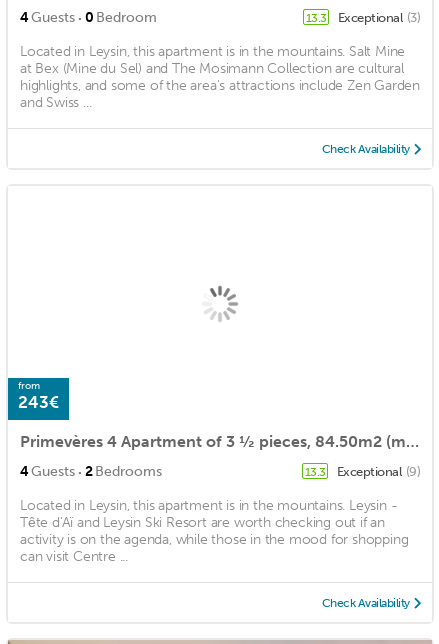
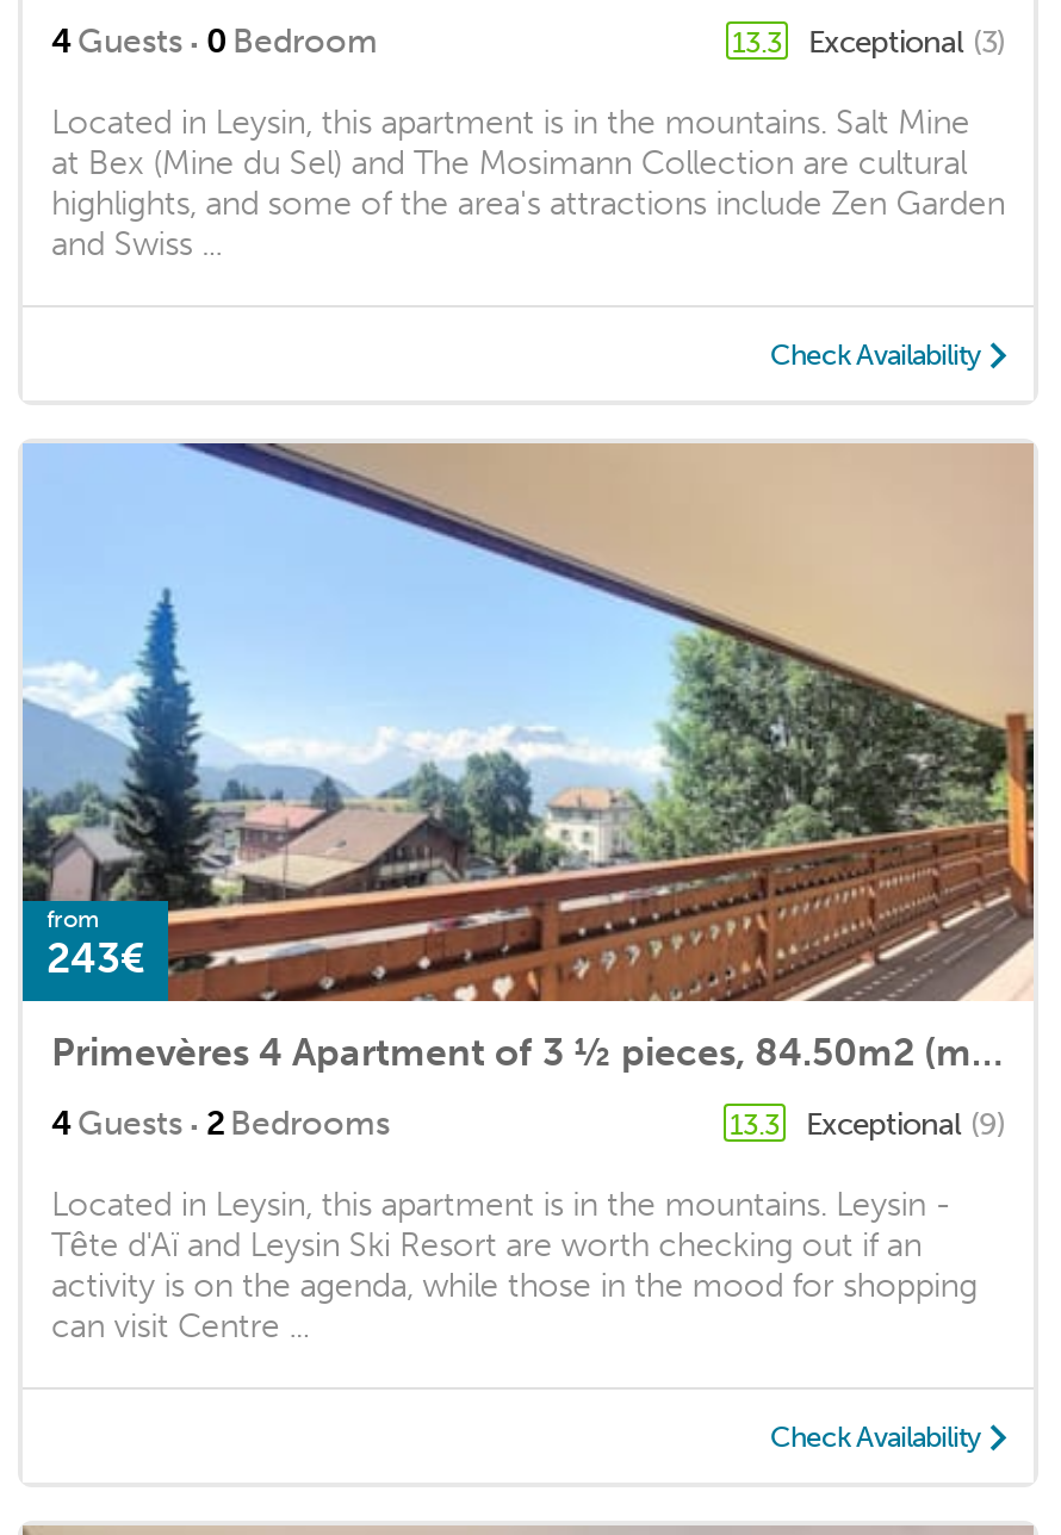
+ [image]
